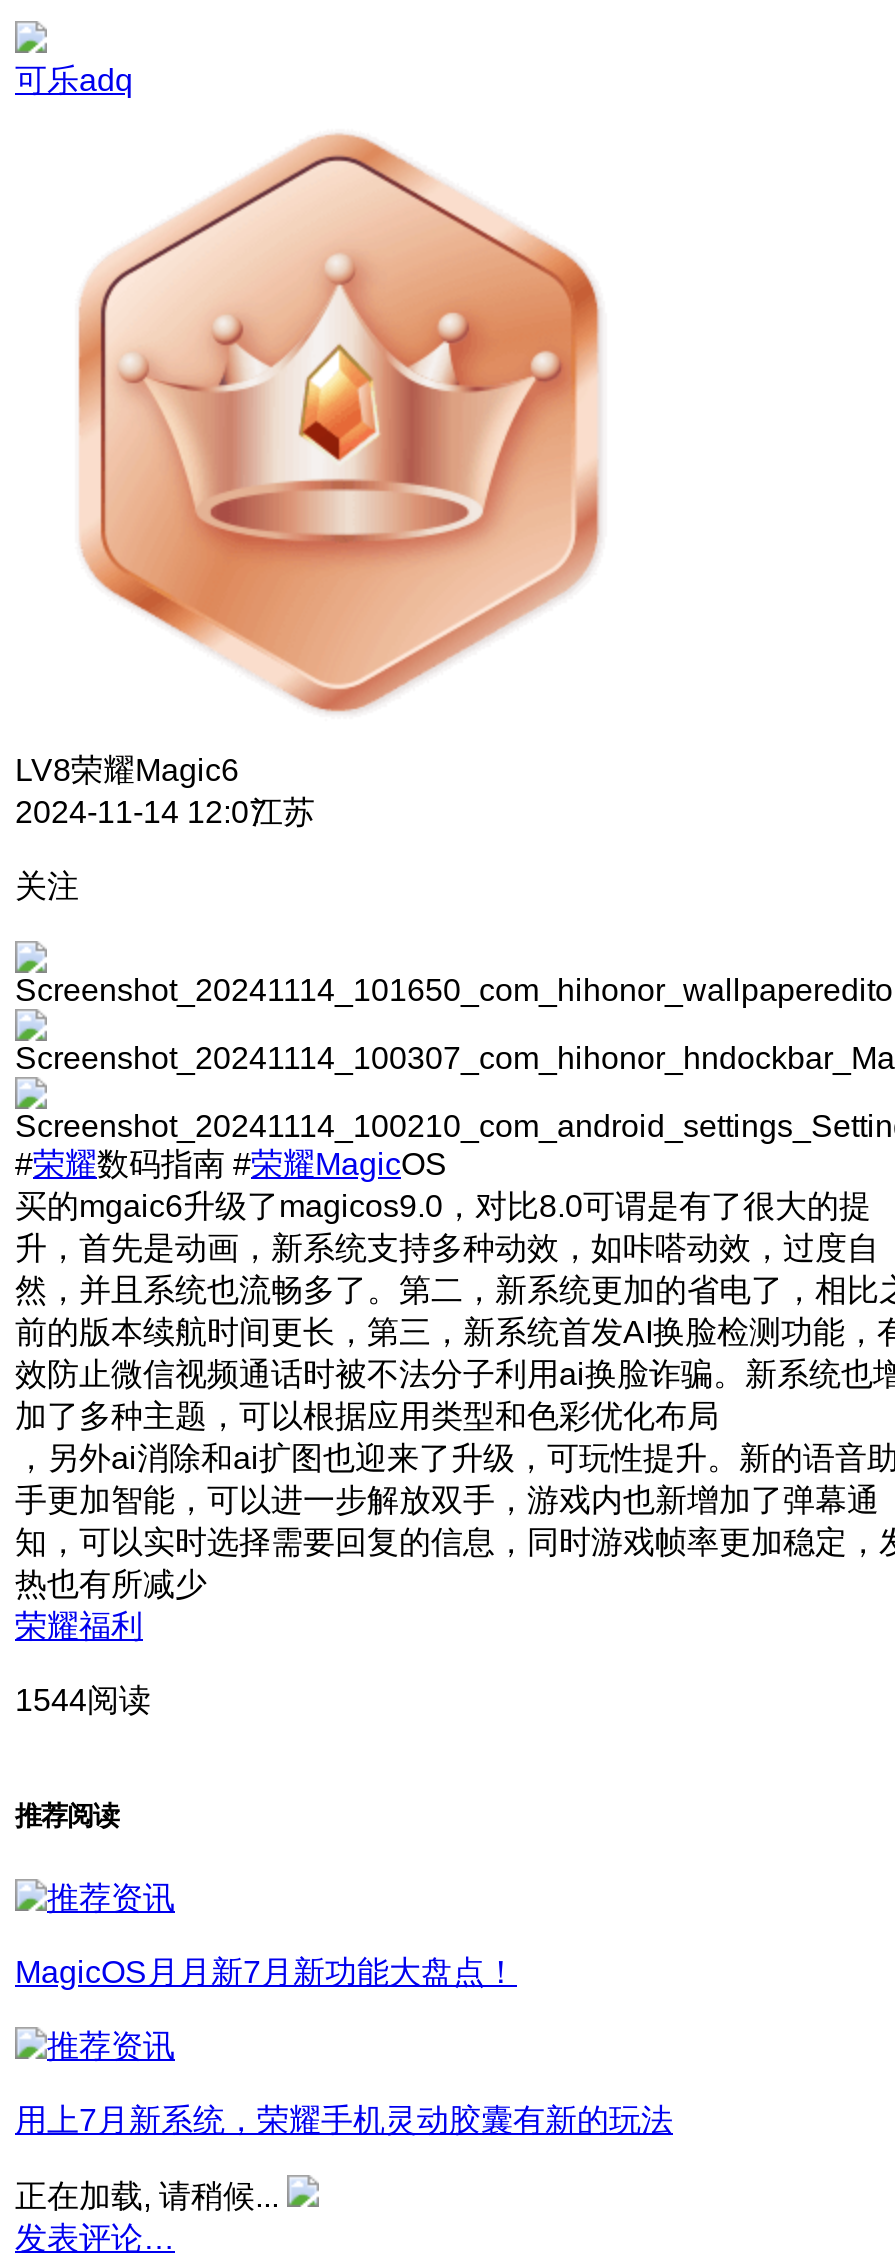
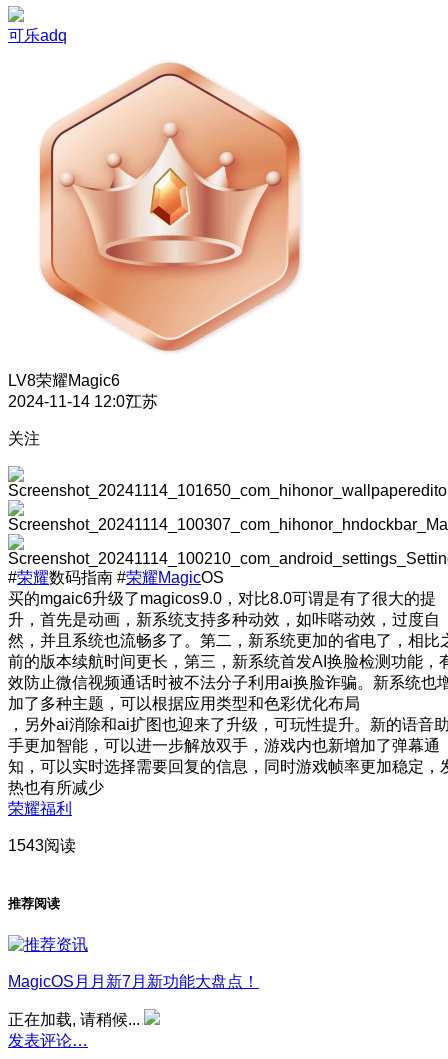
- 1544阅读
+ 1543阅读

- 用上7月新系统，荣耀手机灵动胶囊有新的玩法
